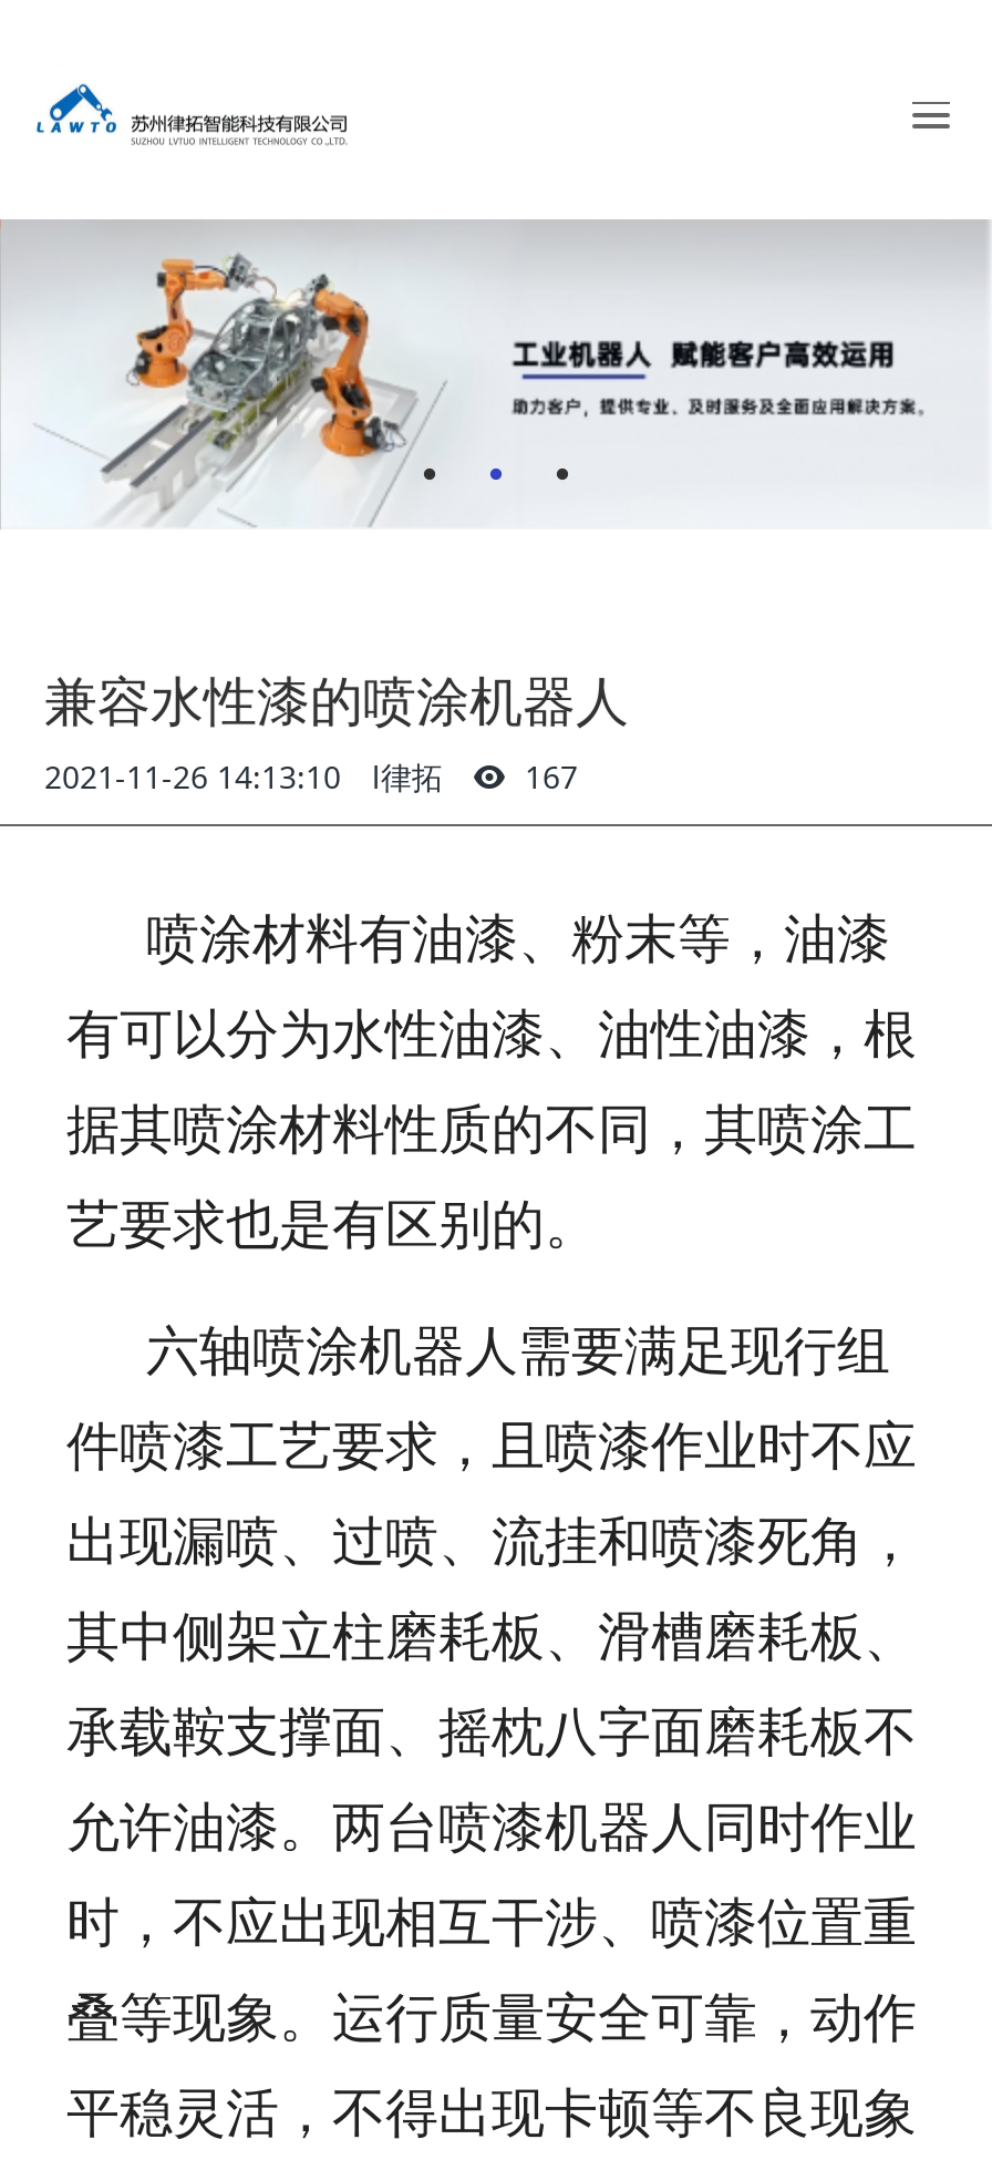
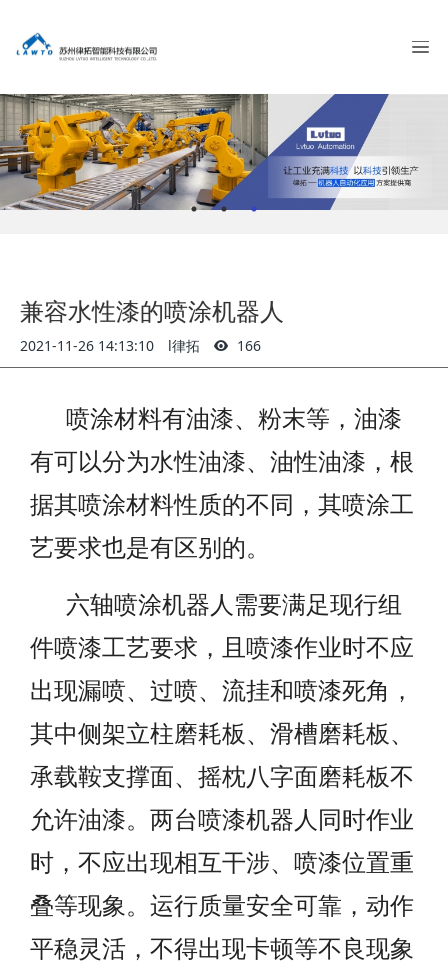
- [image]
+ [image]

- 2021-11-26 14:13:10 l律拓 167
+ 2021-11-26 14:13:10 l律拓 166
